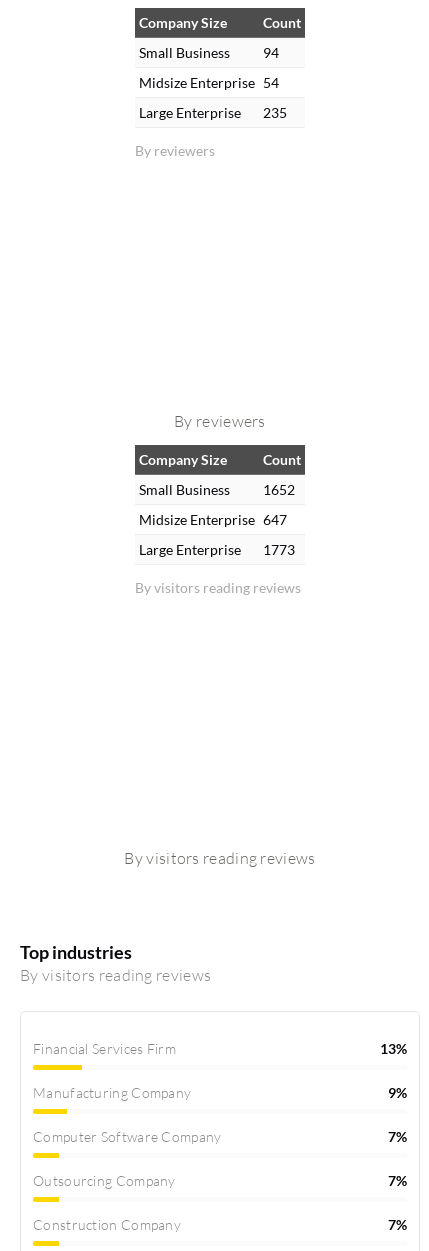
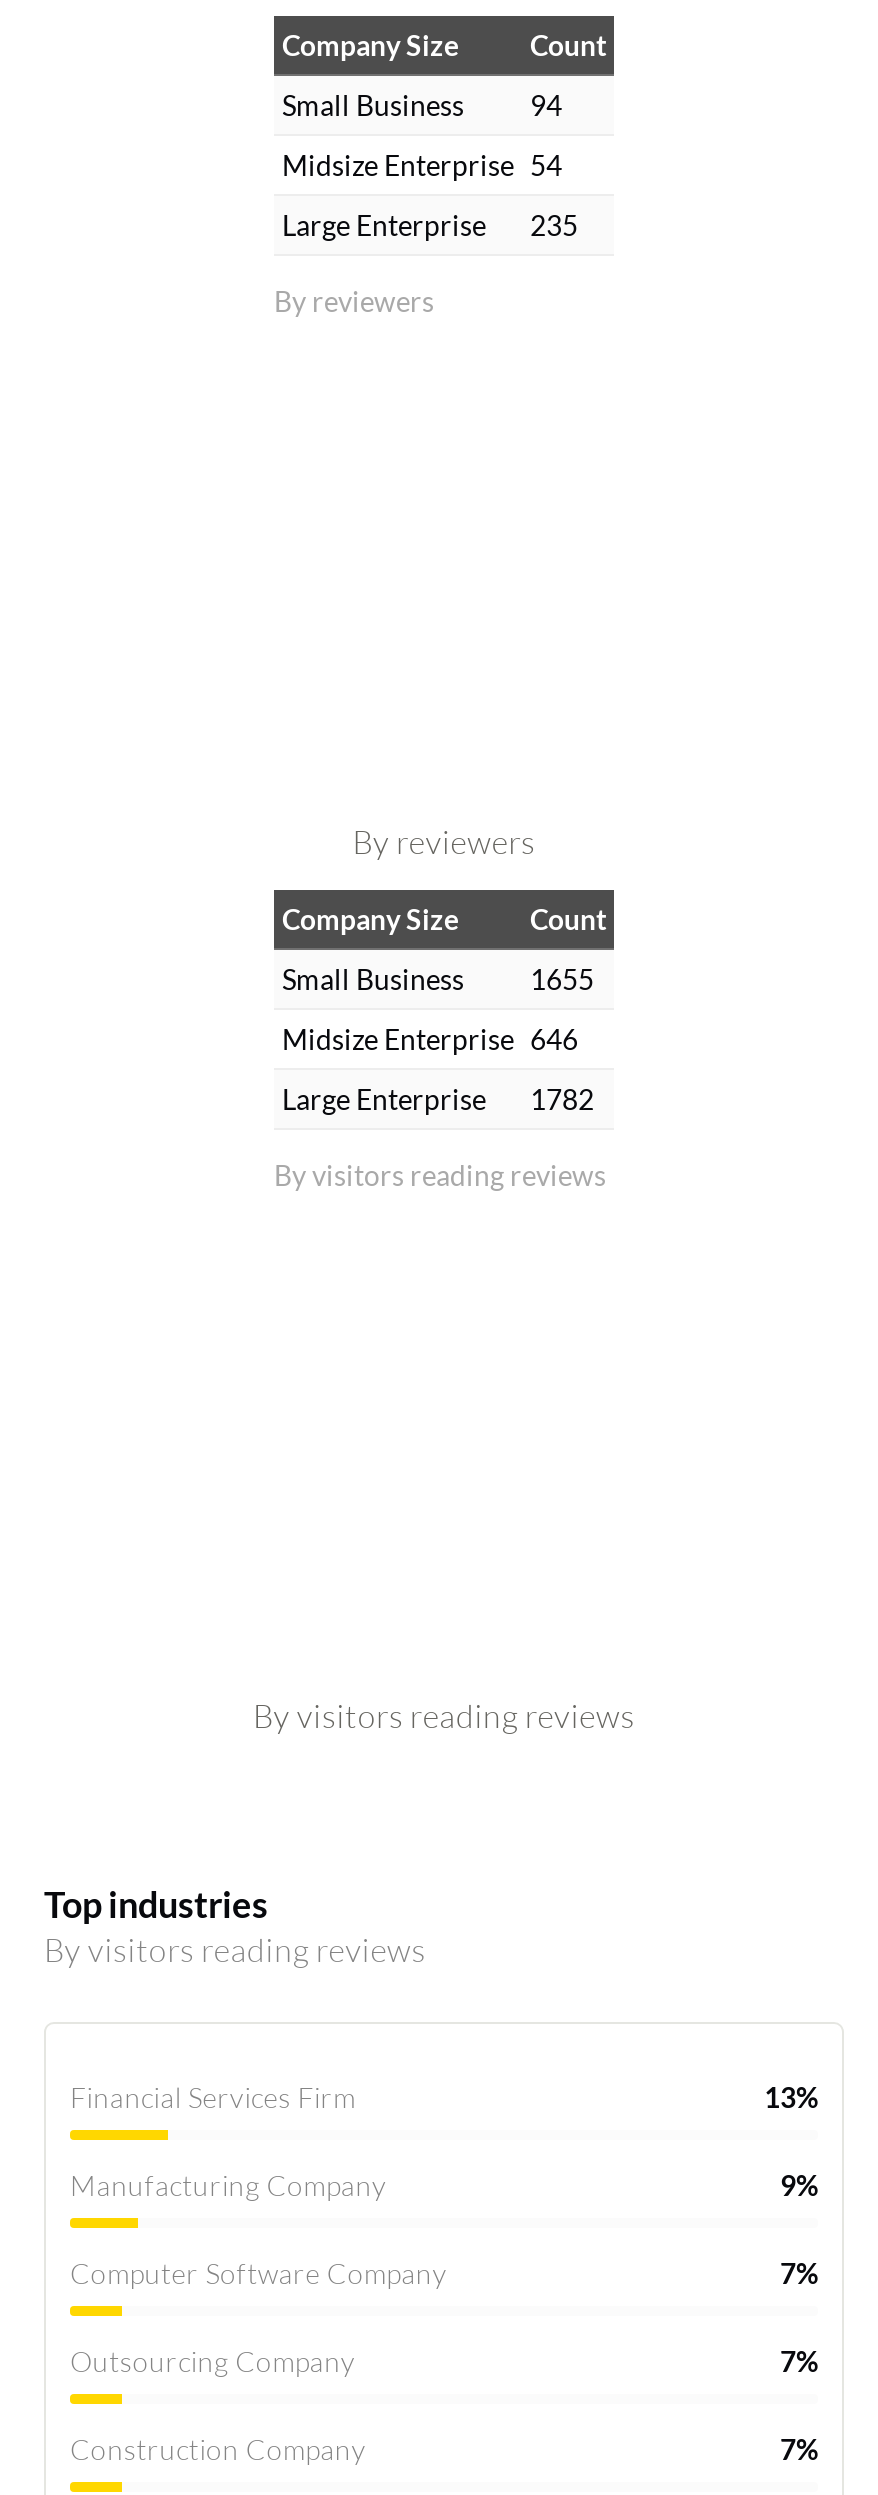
- Small Business 1652
+ Small Business 1655

- Midsize Enterprise 647
+ Midsize Enterprise 646

- Large Enterprise 1773
+ Large Enterprise 1782
